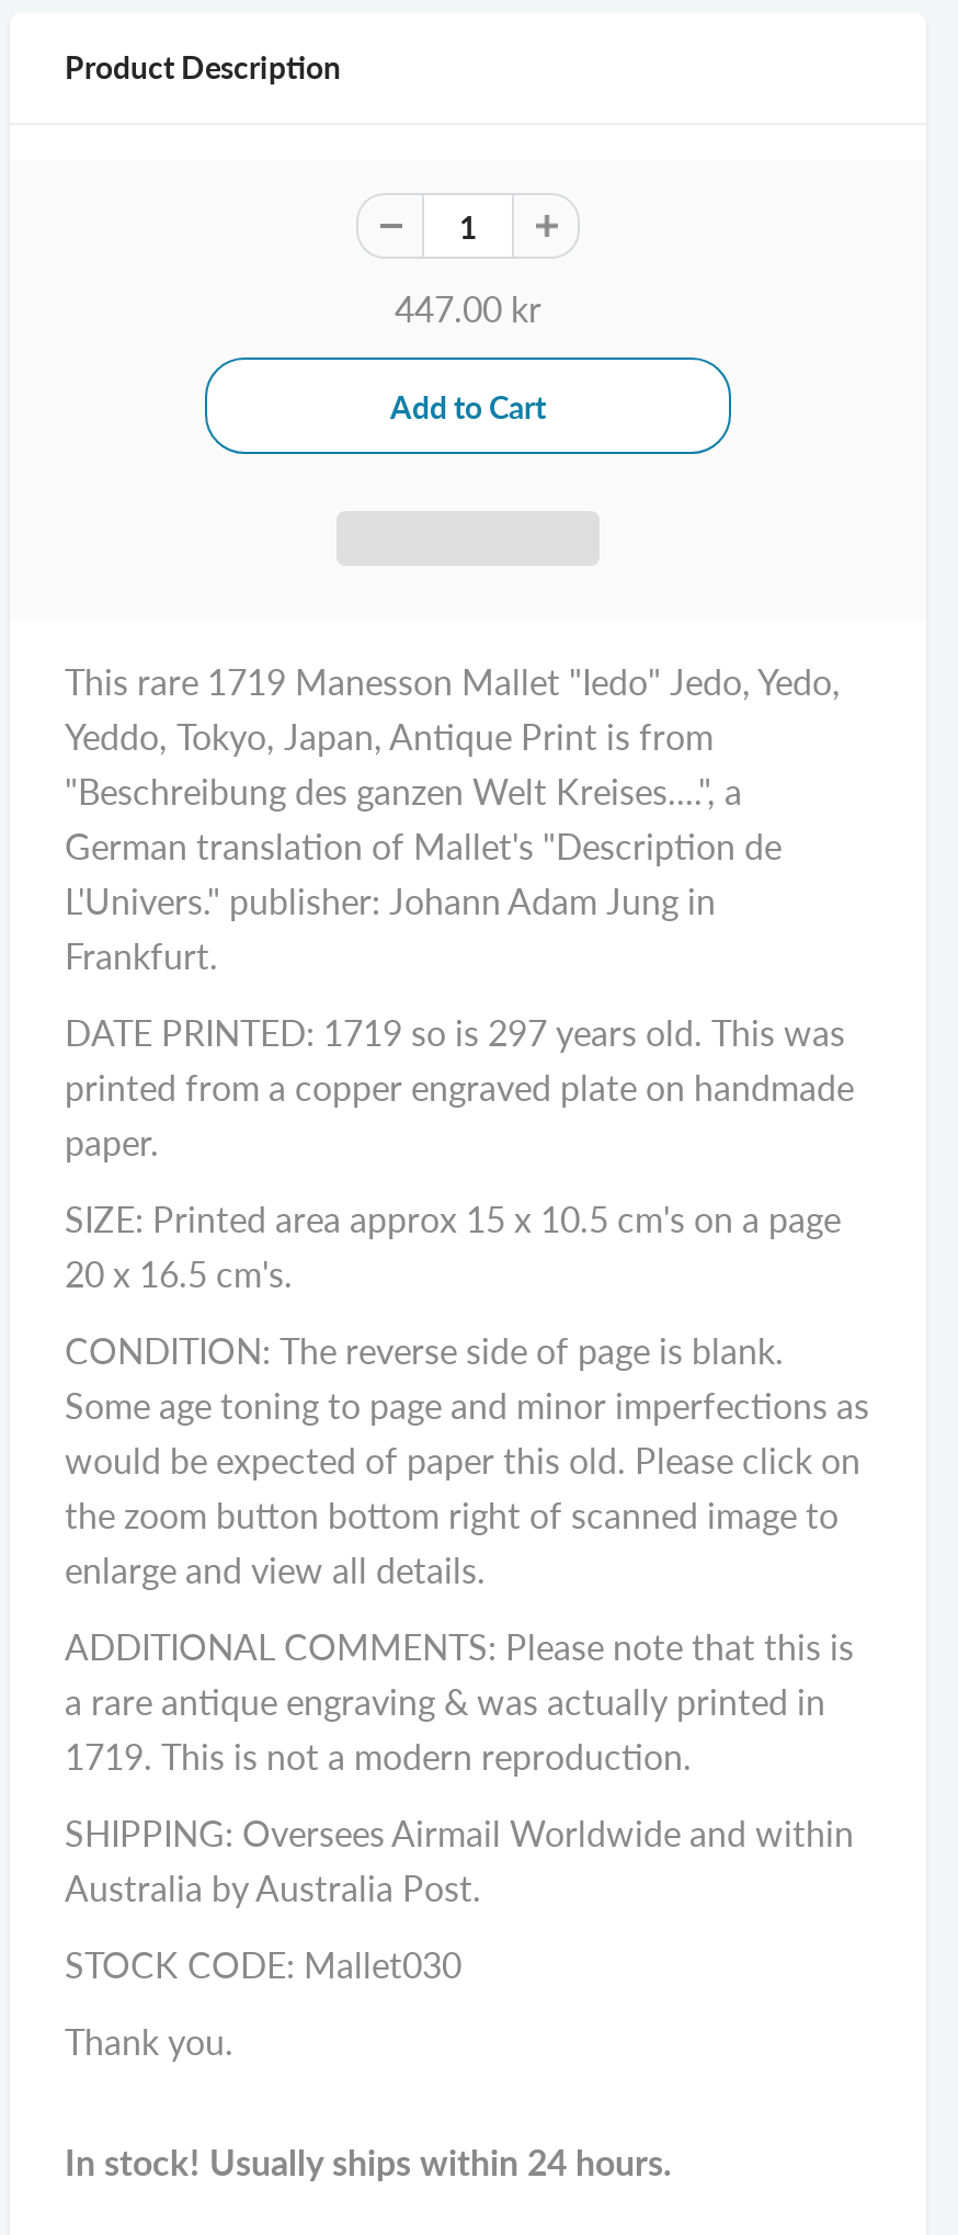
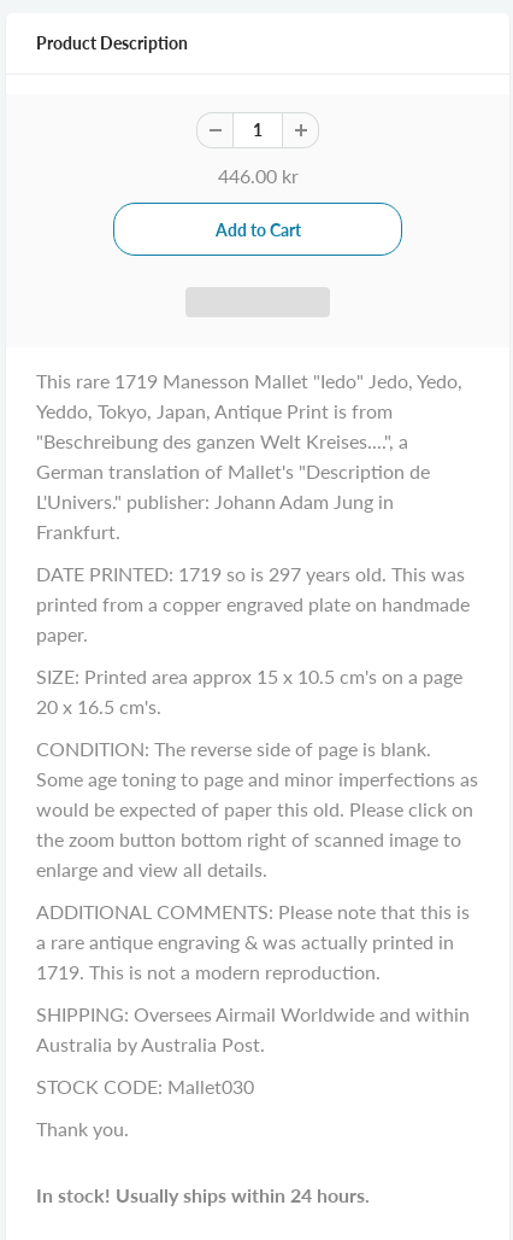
- 447.00 kr
+ 446.00 kr
